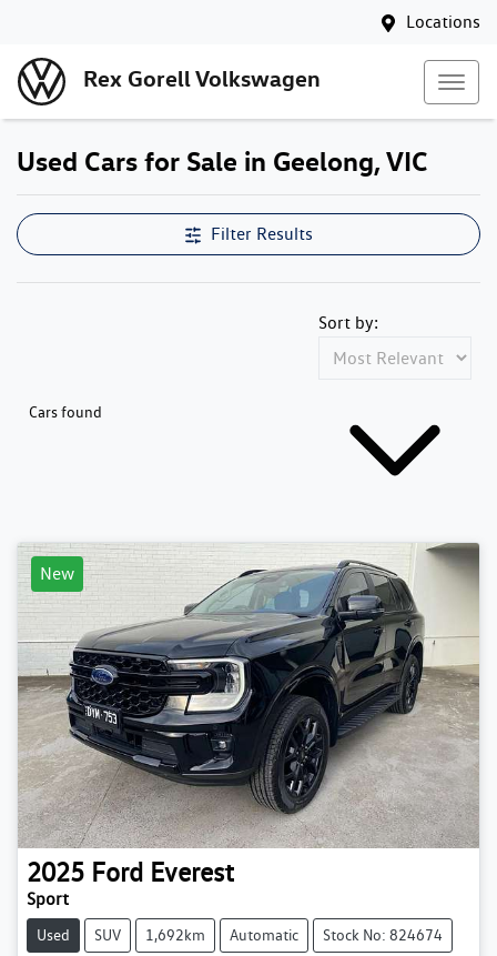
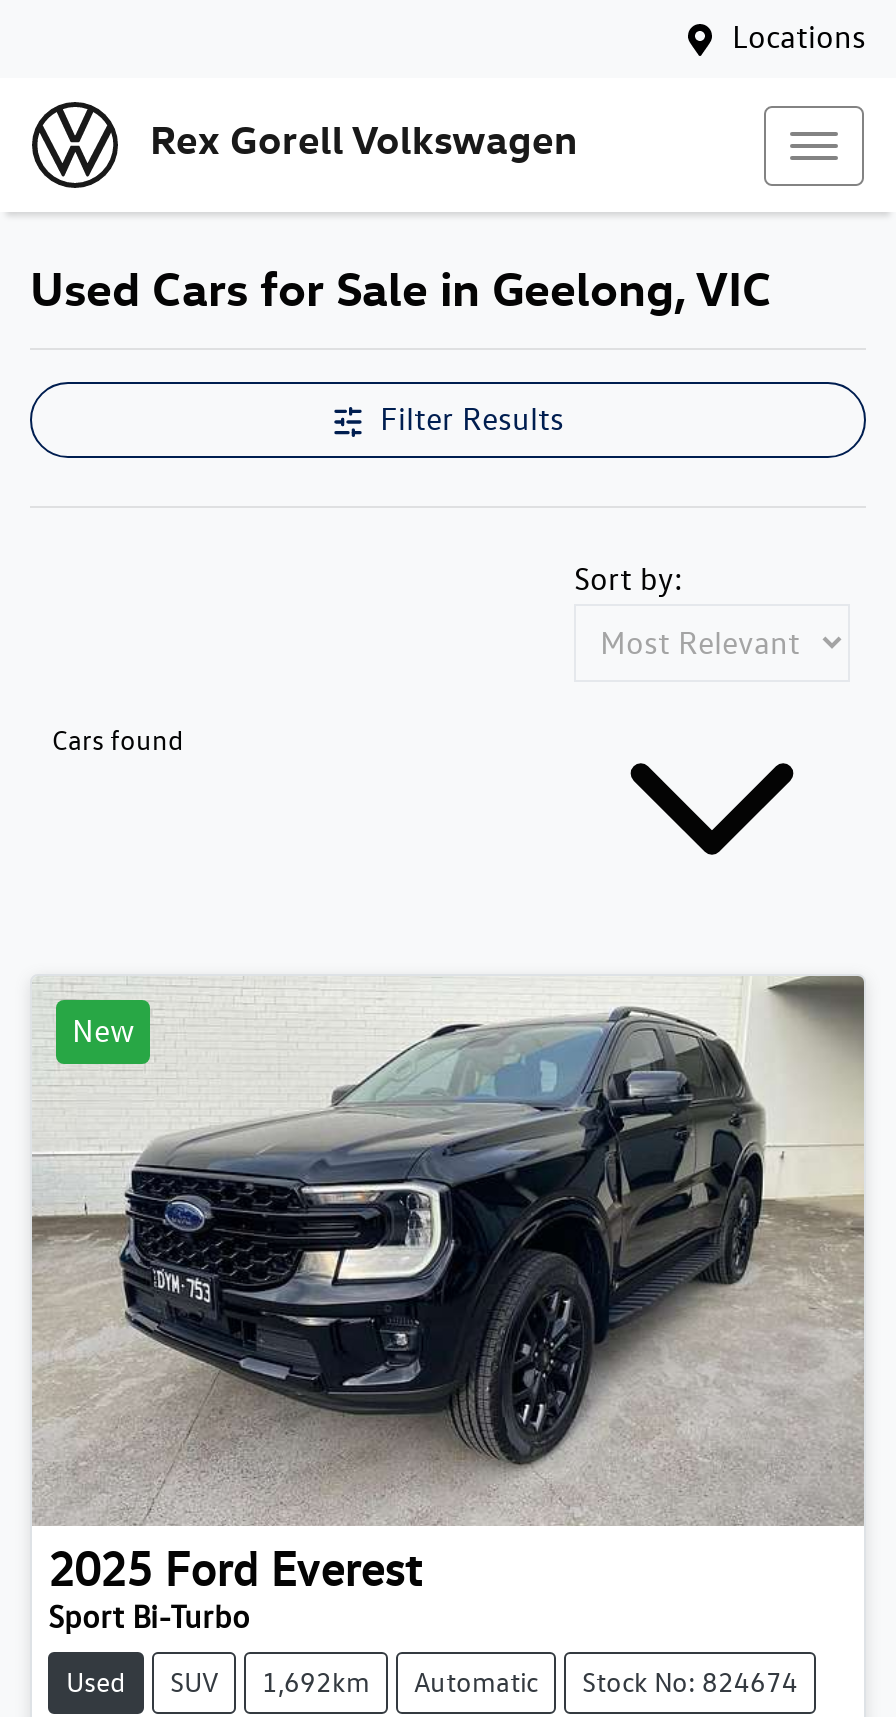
- Sport
+ Sport Bi-Turbo
